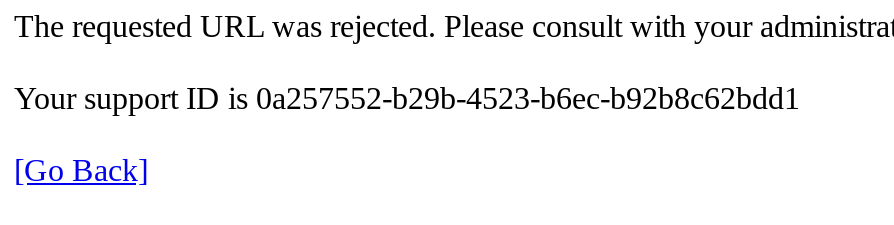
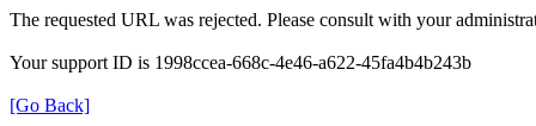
- Your support ID is 0a257552-b29b-4523-b6ec-b92b8c62bdd1
+ Your support ID is 1998ccea-668c-4e46-a622-45fa4b4b243b
